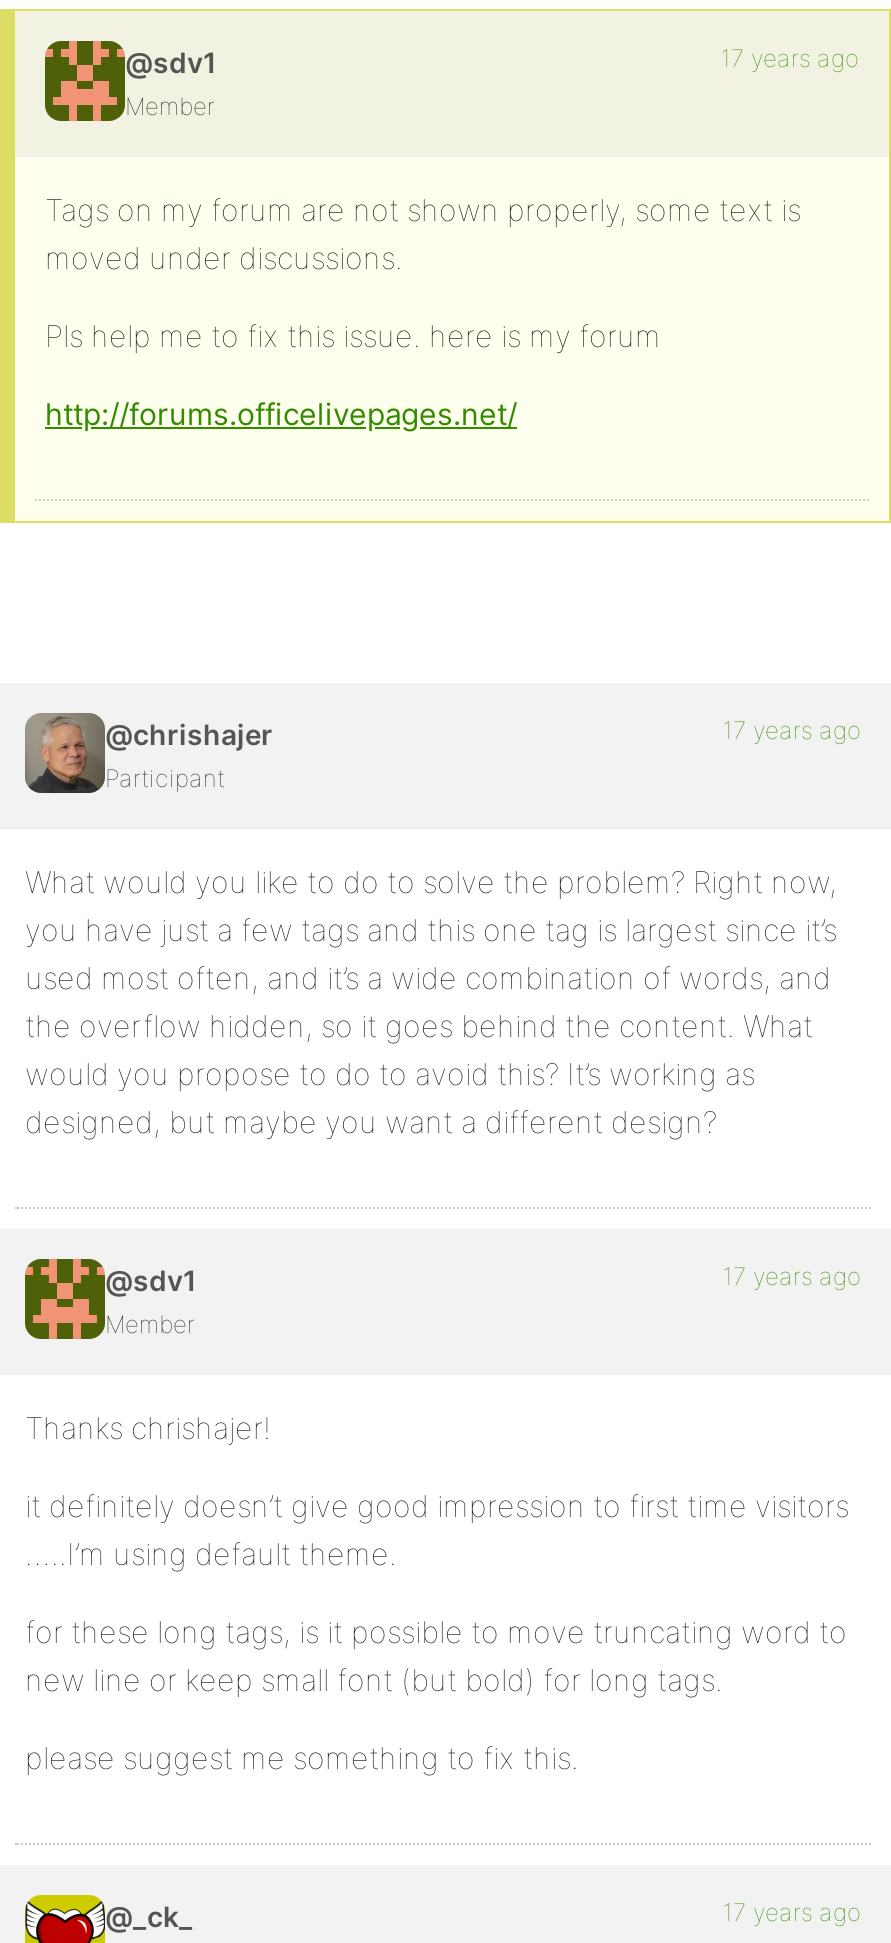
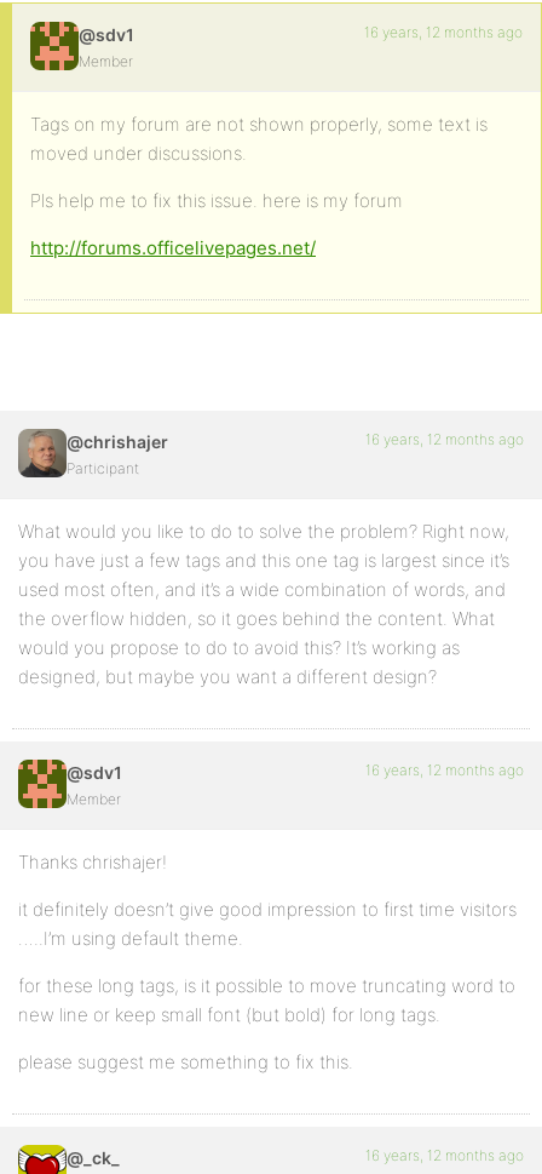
- 17 years ago
+ 16 years, 12 months ago

- 17 years ago
+ 16 years, 12 months ago

- 17 years ago
+ 16 years, 12 months ago

- 17 years ago
+ 16 years, 12 months ago
